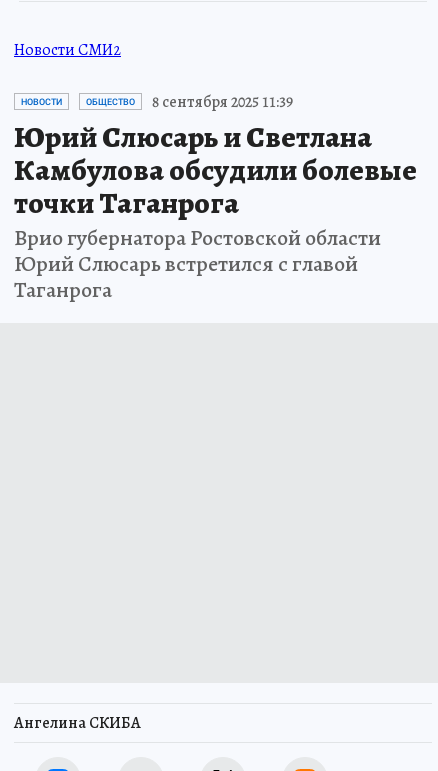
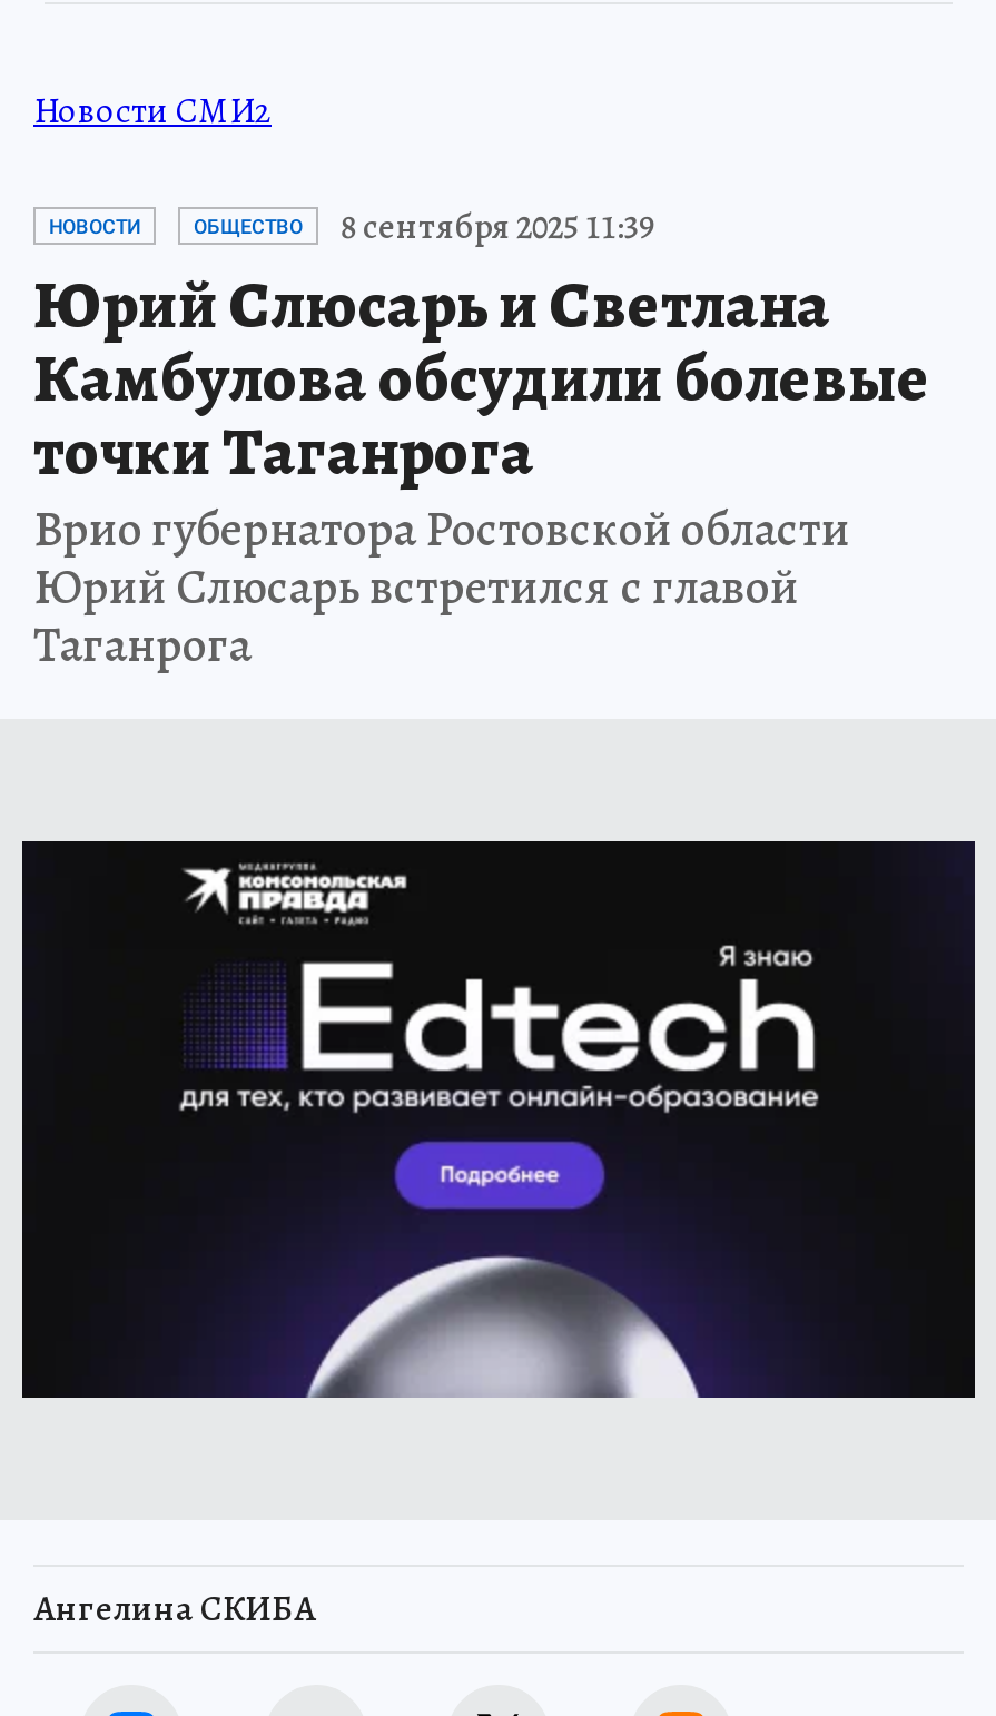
+ [image]
